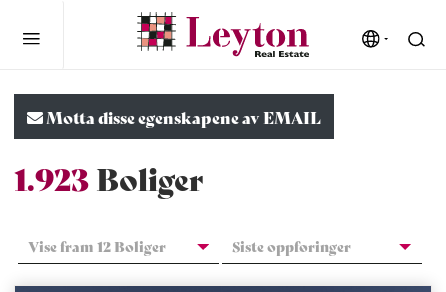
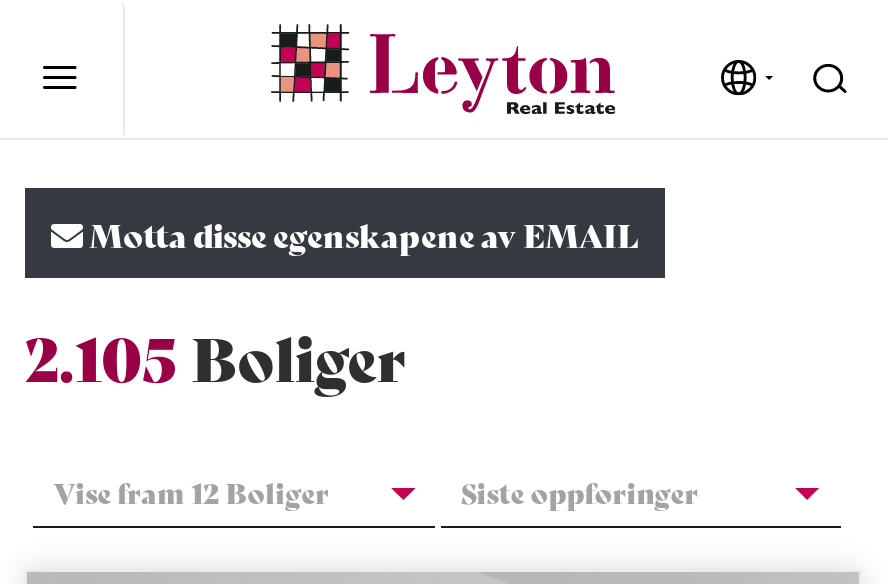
- 1.923 Boliger
+ 2.105 Boliger
